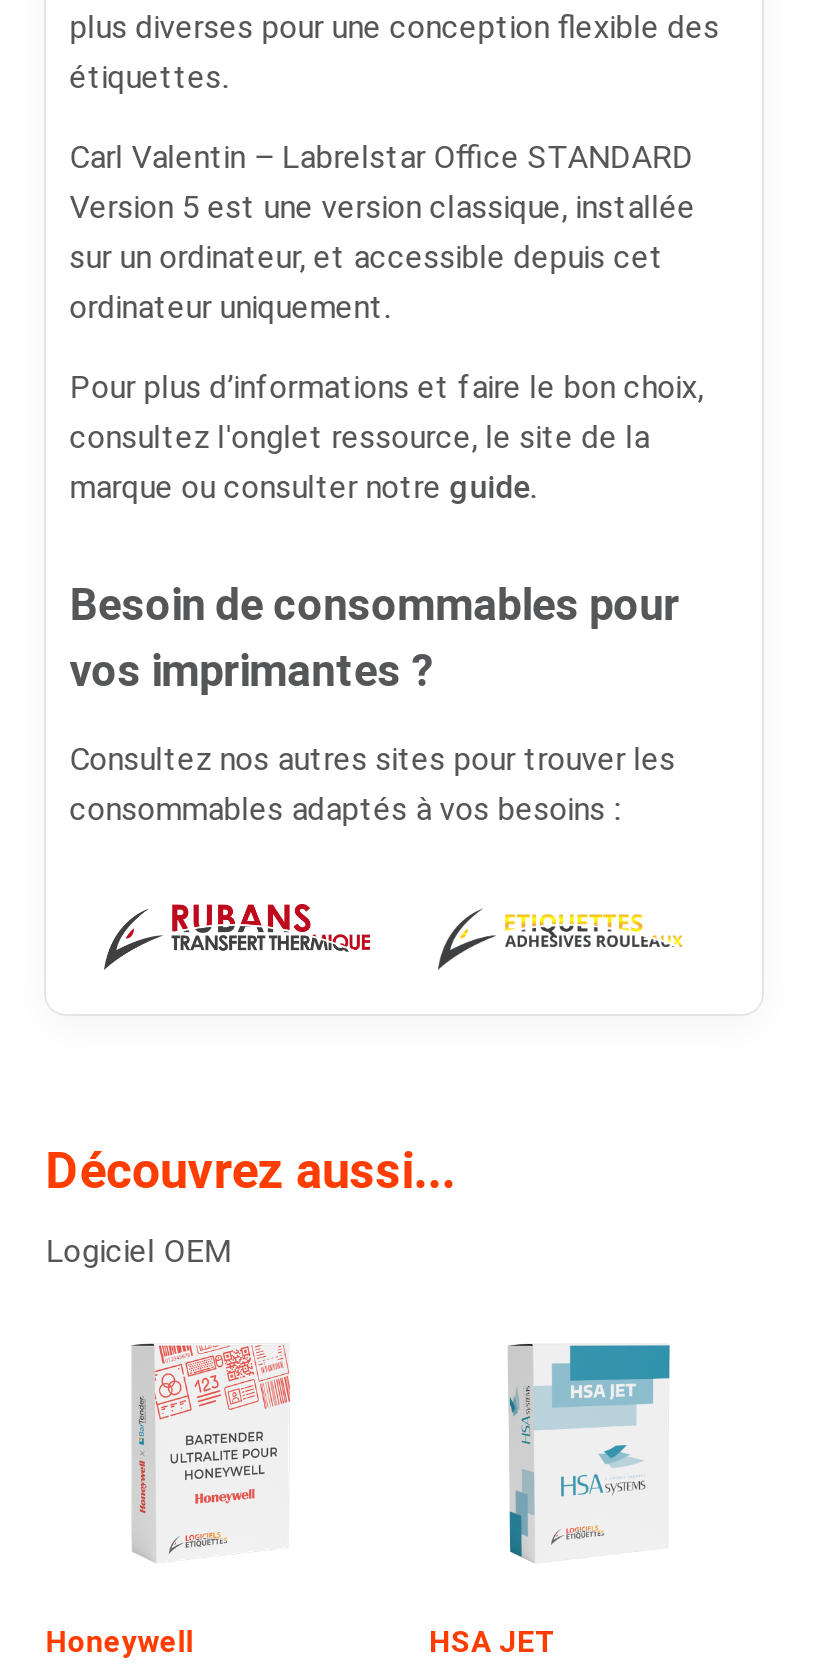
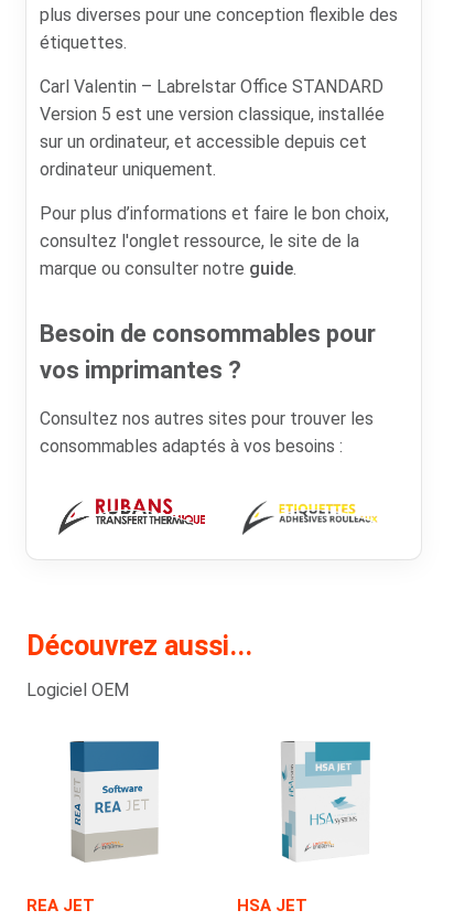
- [image]
- Honeywell
+ [image]
+ REA JET
